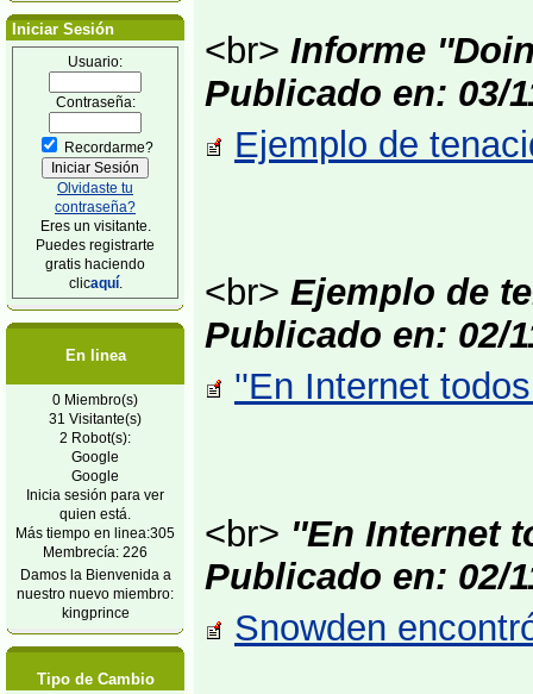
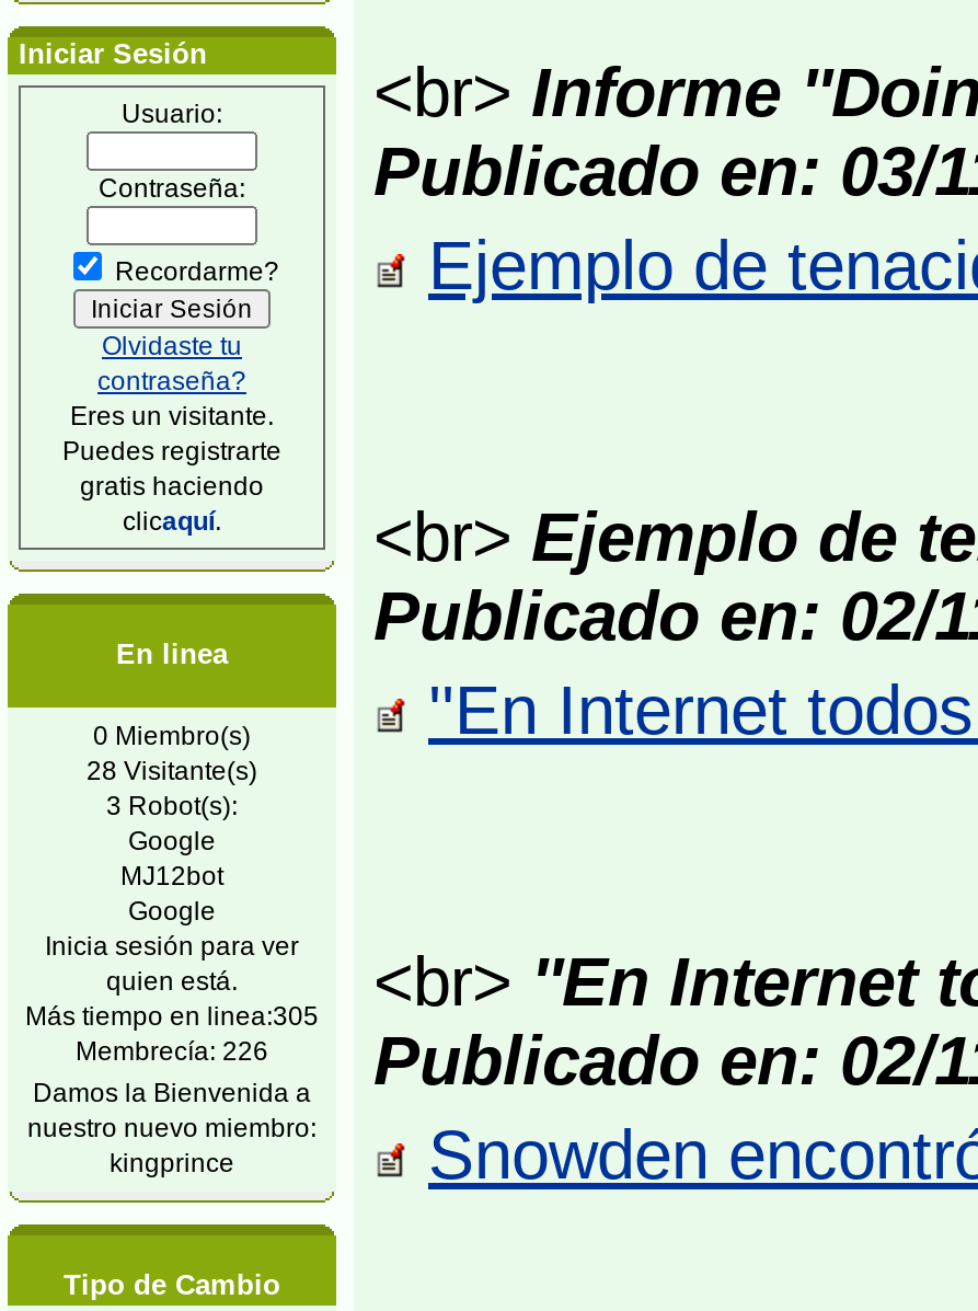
- 31 Visitante(s)
+ 28 Visitante(s)

- 2 Robot(s):
+ 3 Robot(s):

+ MJ12bot
